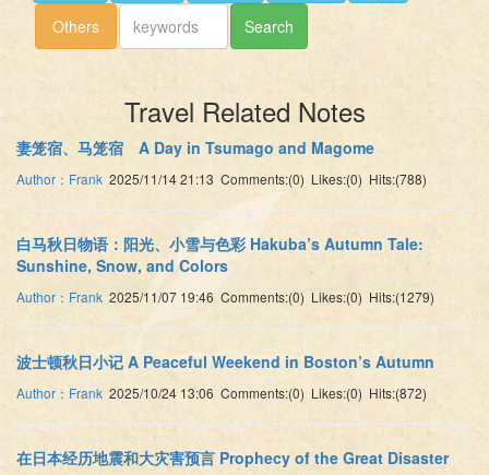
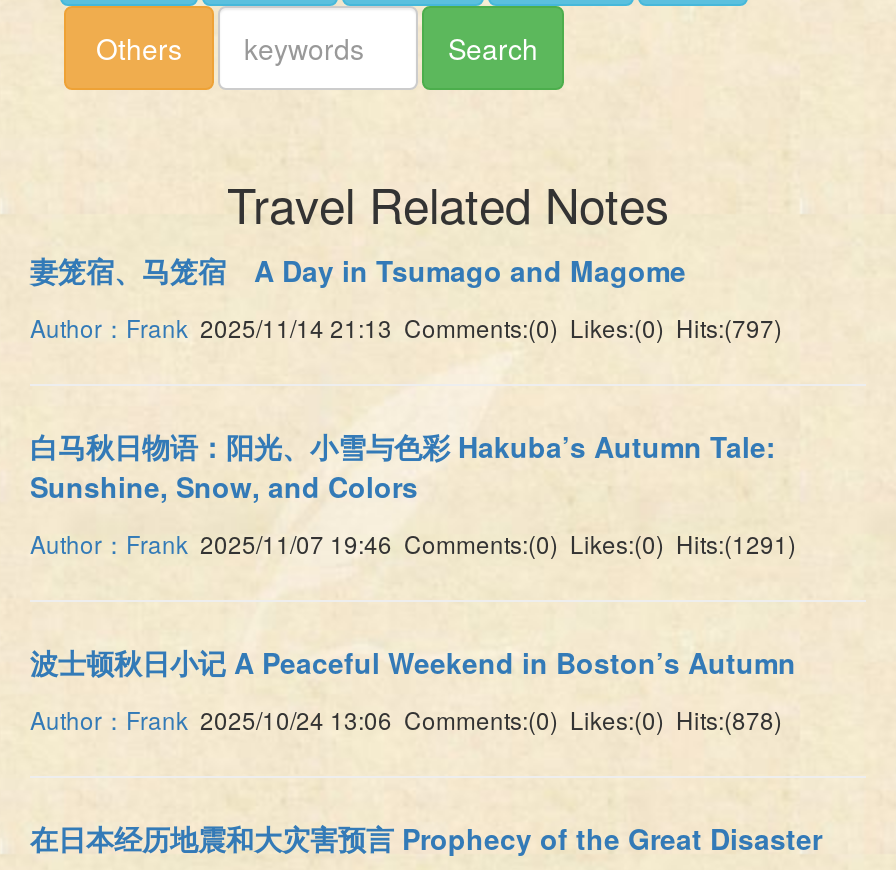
- Author：Frank 2025/11/14 21:13 Comments:(0) Likes:(0) Hits:(788)
+ Author：Frank 2025/11/14 21:13 Comments:(0) Likes:(0) Hits:(797)

- Author：Frank 2025/11/07 19:46 Comments:(0) Likes:(0) Hits:(1279)
+ Author：Frank 2025/11/07 19:46 Comments:(0) Likes:(0) Hits:(1291)

- Author：Frank 2025/10/24 13:06 Comments:(0) Likes:(0) Hits:(872)
+ Author：Frank 2025/10/24 13:06 Comments:(0) Likes:(0) Hits:(878)
